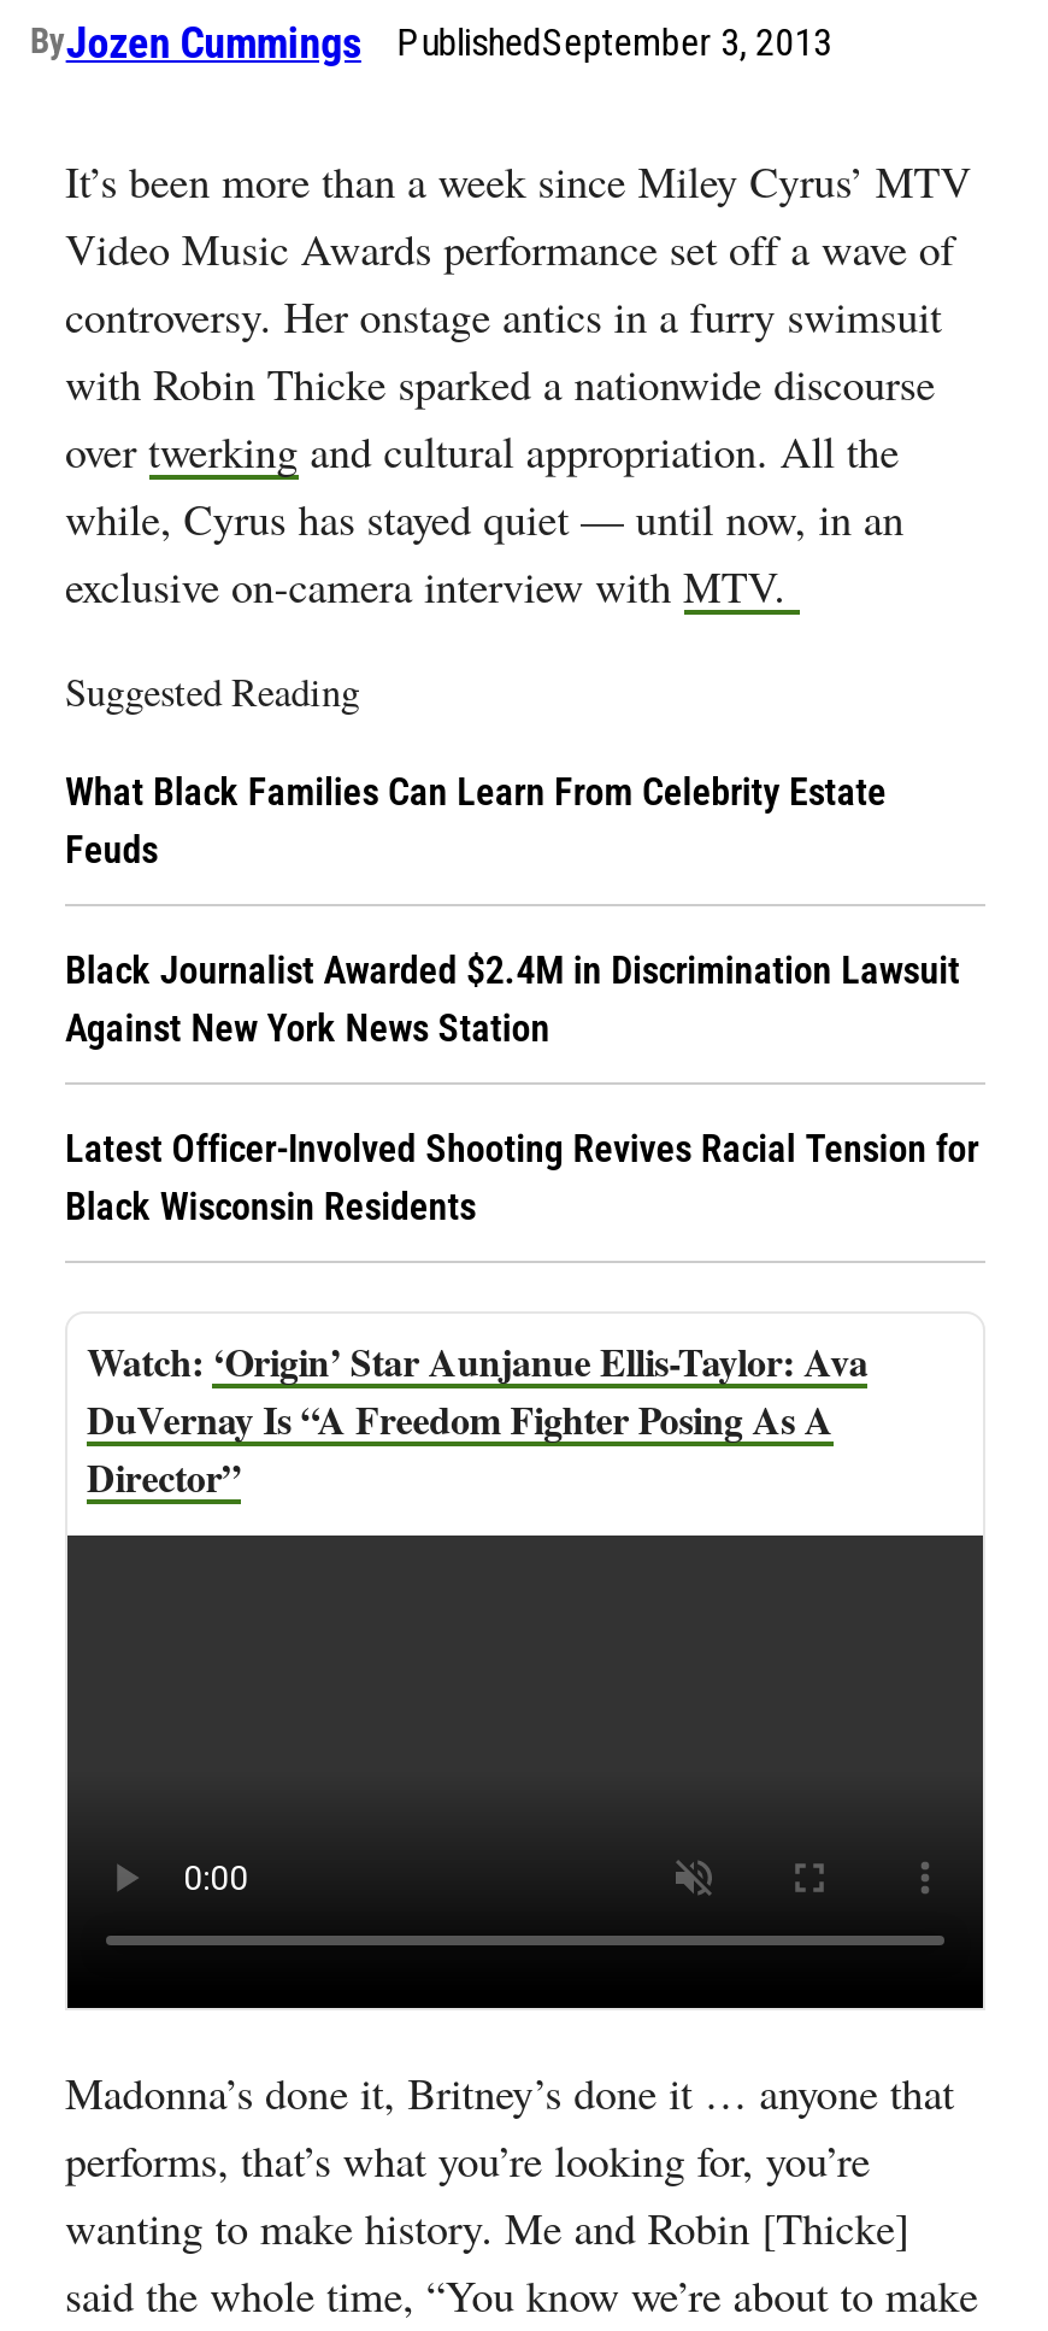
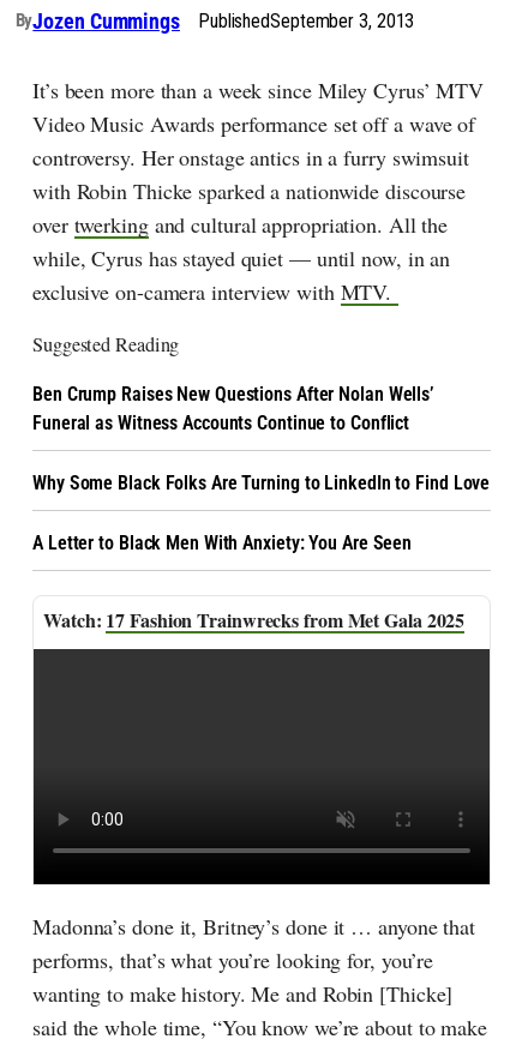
- What Black Families Can Learn From Celebrity Estate
- Feuds
+ Ben Crump Raises New Questions After Nolan Wells’
+ Funeral as Witness Accounts Continue to Conflict

- Black Journalist Awarded $2.4M in Discrimination Lawsuit
- Against New York News Station
+ Why Some Black Folks Are Turning to LinkedIn to Find Love

- Latest Officer-Involved Shooting Revives Racial Tension for
- Black Wisconsin Residents
+ A Letter to Black Men With Anxiety: You Are Seen

- ‘Origin’ Star Aunjanue Ellis-Taylor: Ava
- DuVernay Is “A Freedom Fighter Posing As A
- Director”
+ 17 Fashion Trainwrecks from Met Gala 2025
